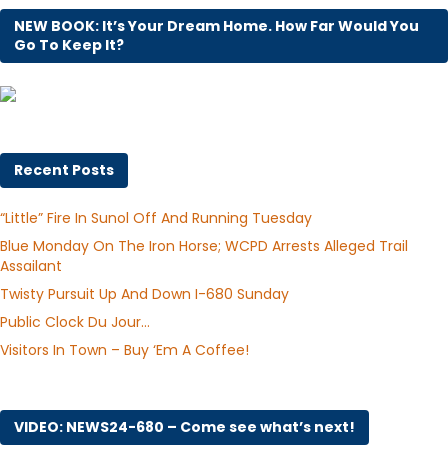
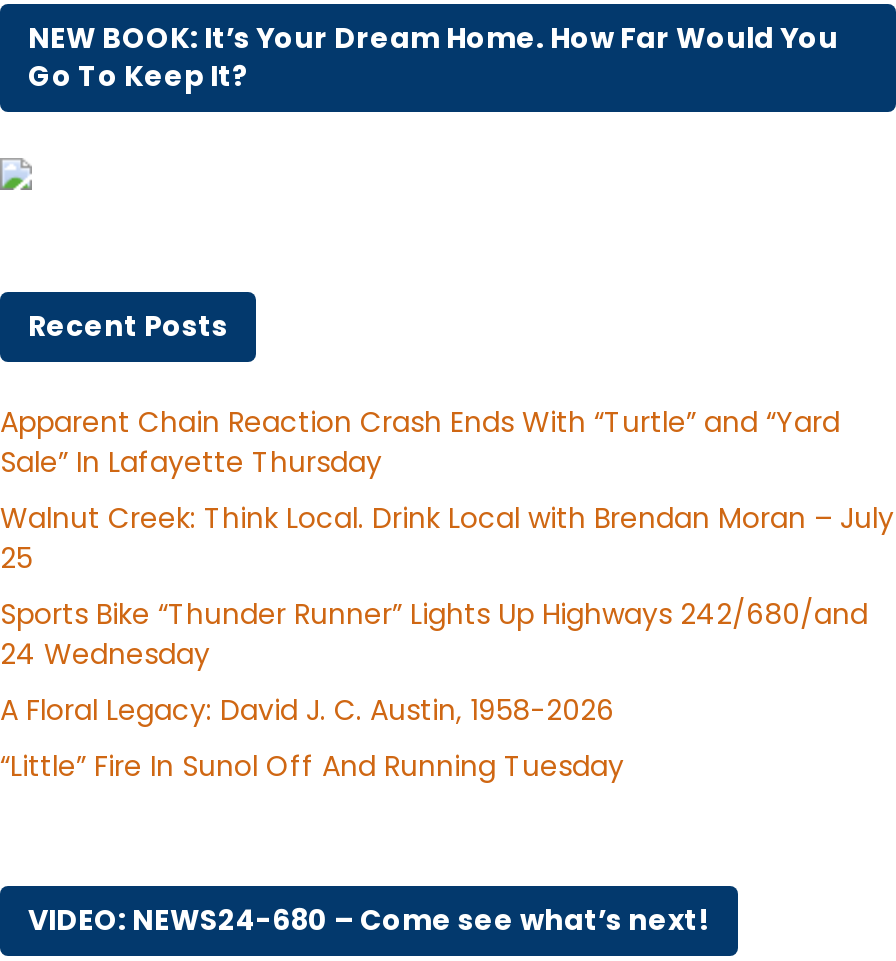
+ Apparent Chain Reaction Crash Ends With “Turtle” and “Yard
+ Sale” In Lafayette Thursday
+ Walnut Creek: Think Local. Drink Local with Brendan Moran – July
+ 25
+ Sports Bike “Thunder Runner” Lights Up Highways 242/680/and
+ 24 Wednesday
+ A Floral Legacy: David J. C. Austin, 1958-2026

moved down: “Little” Fire In Sunol Off And Running Tuesday

- Blue Monday On The Iron Horse; WCPD Arrests Alleged Trail
- Assailant
- Twisty Pursuit Up And Down I-680 Sunday
- Public Clock Du Jour…
- Visitors In Town – Buy ‘Em A Coffee!
